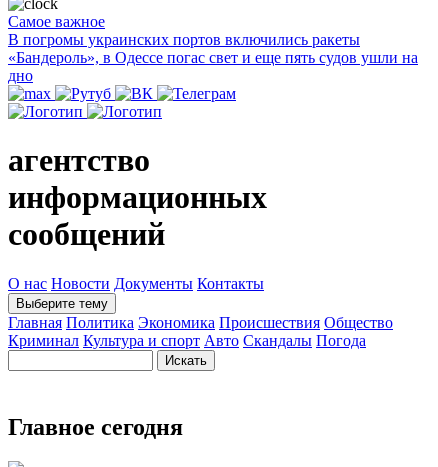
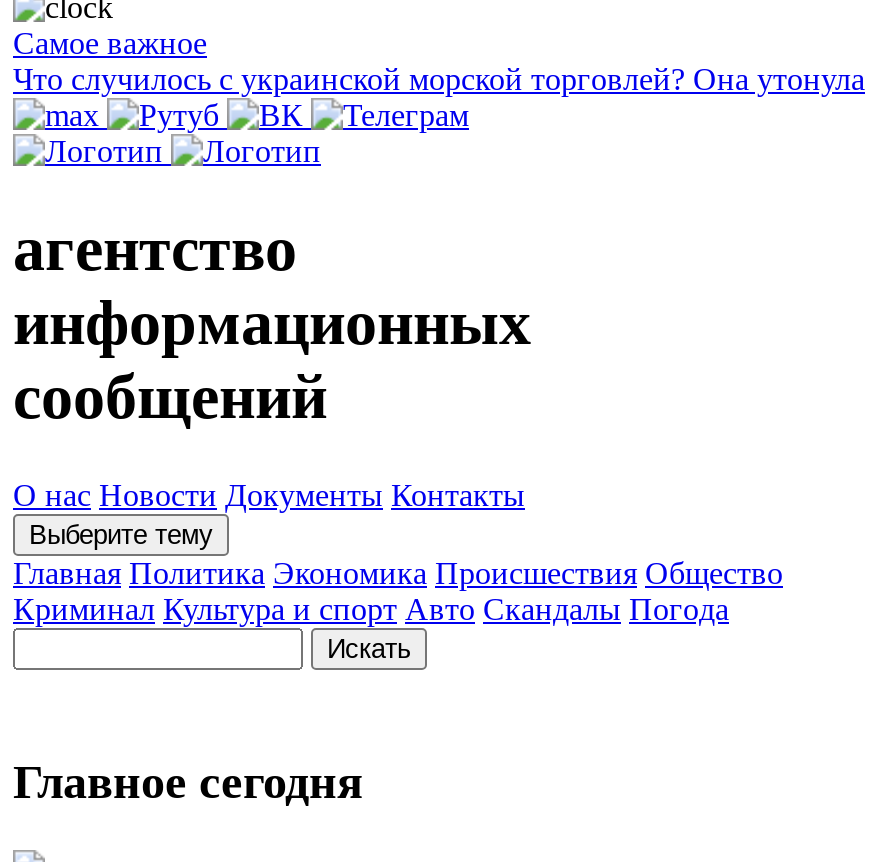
- В погромы украинских портов включились ракеты
- «Бандероль», в Одессе погас свет и еще пять судов ушли на
- дно
+ Что случилось с украинской морской торговлей? Она утонула
